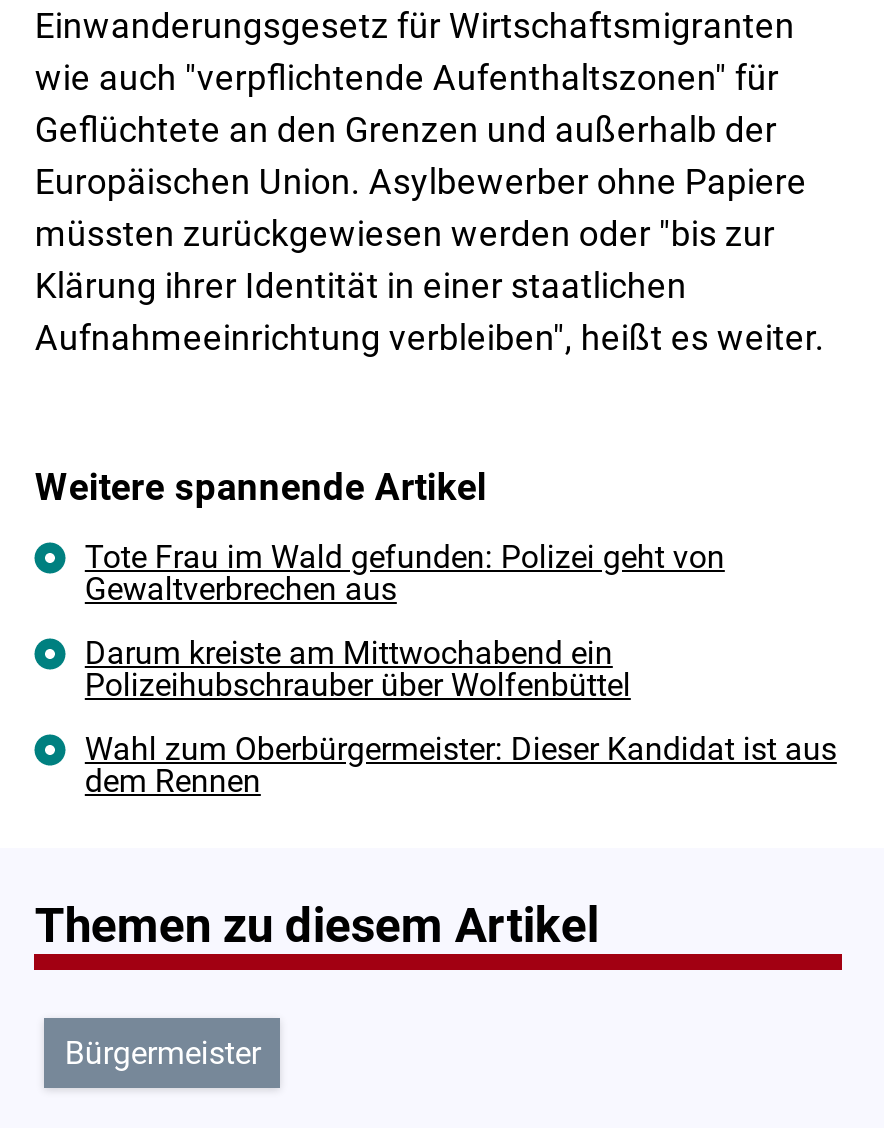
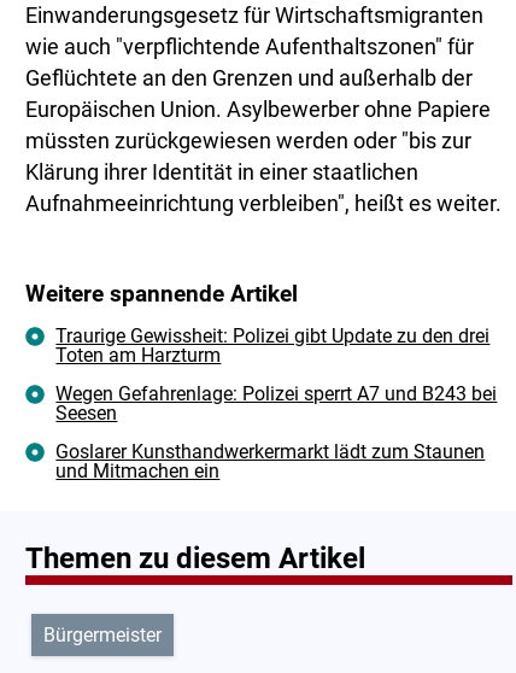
- Tote Frau im Wald gefunden: Polizei geht von
- Gewaltverbrechen aus
+ Traurige Gewissheit: Polizei gibt Update zu den drei
+ Toten am Harzturm

- Darum kreiste am Mittwochabend ein
- Polizeihubschrauber über Wolfenbüttel
+ Wegen Gefahrenlage: Polizei sperrt A7 und B243 bei
+ Seesen

- Wahl zum Oberbürgermeister: Dieser Kandidat ist aus
- dem Rennen
+ Goslarer Kunsthandwerkermarkt lädt zum Staunen
+ und Mitmachen ein
